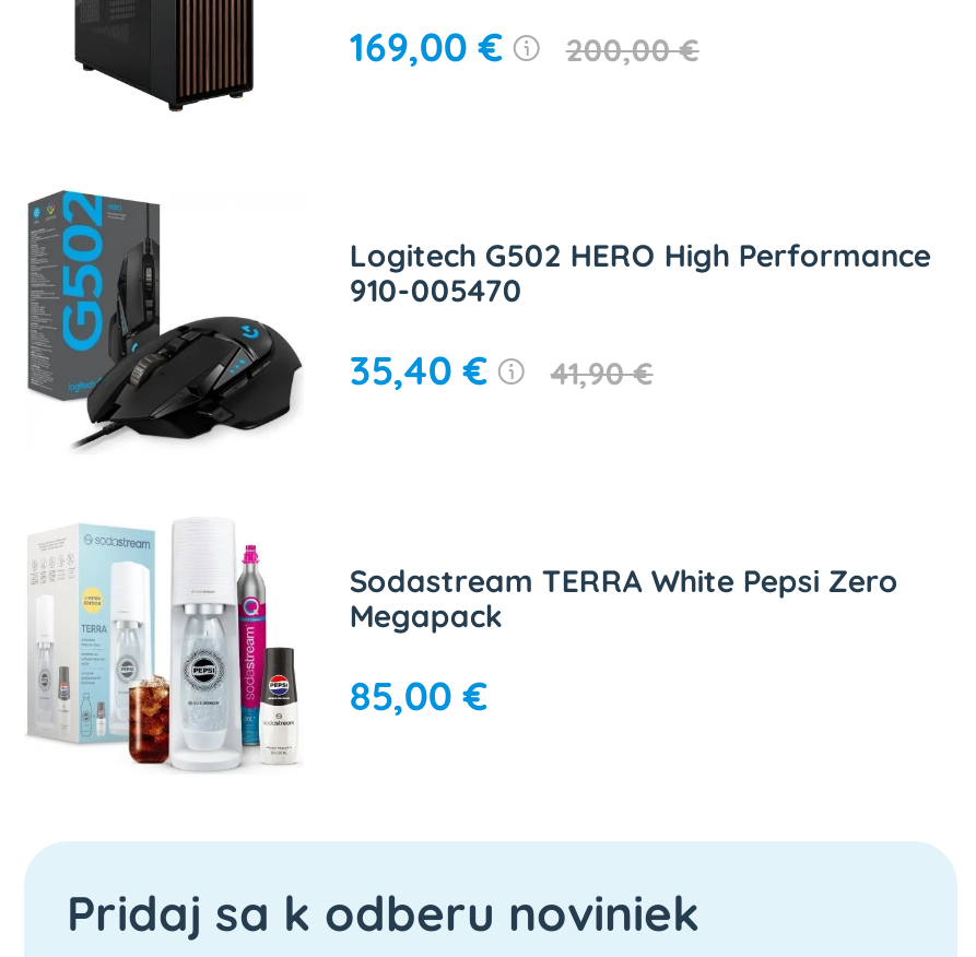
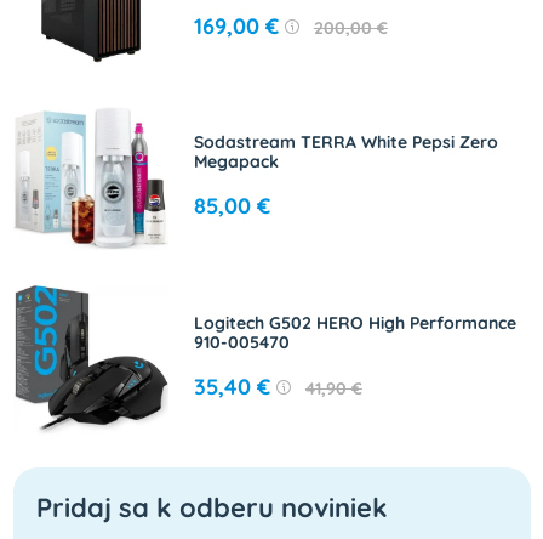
moved down: [image] | Logitech G502 HERO High Performance | 910-005470 | 35,40 €

moved up: [image] | Sodastream TERRA White Pepsi Zero | Megapack | 85,00 €
